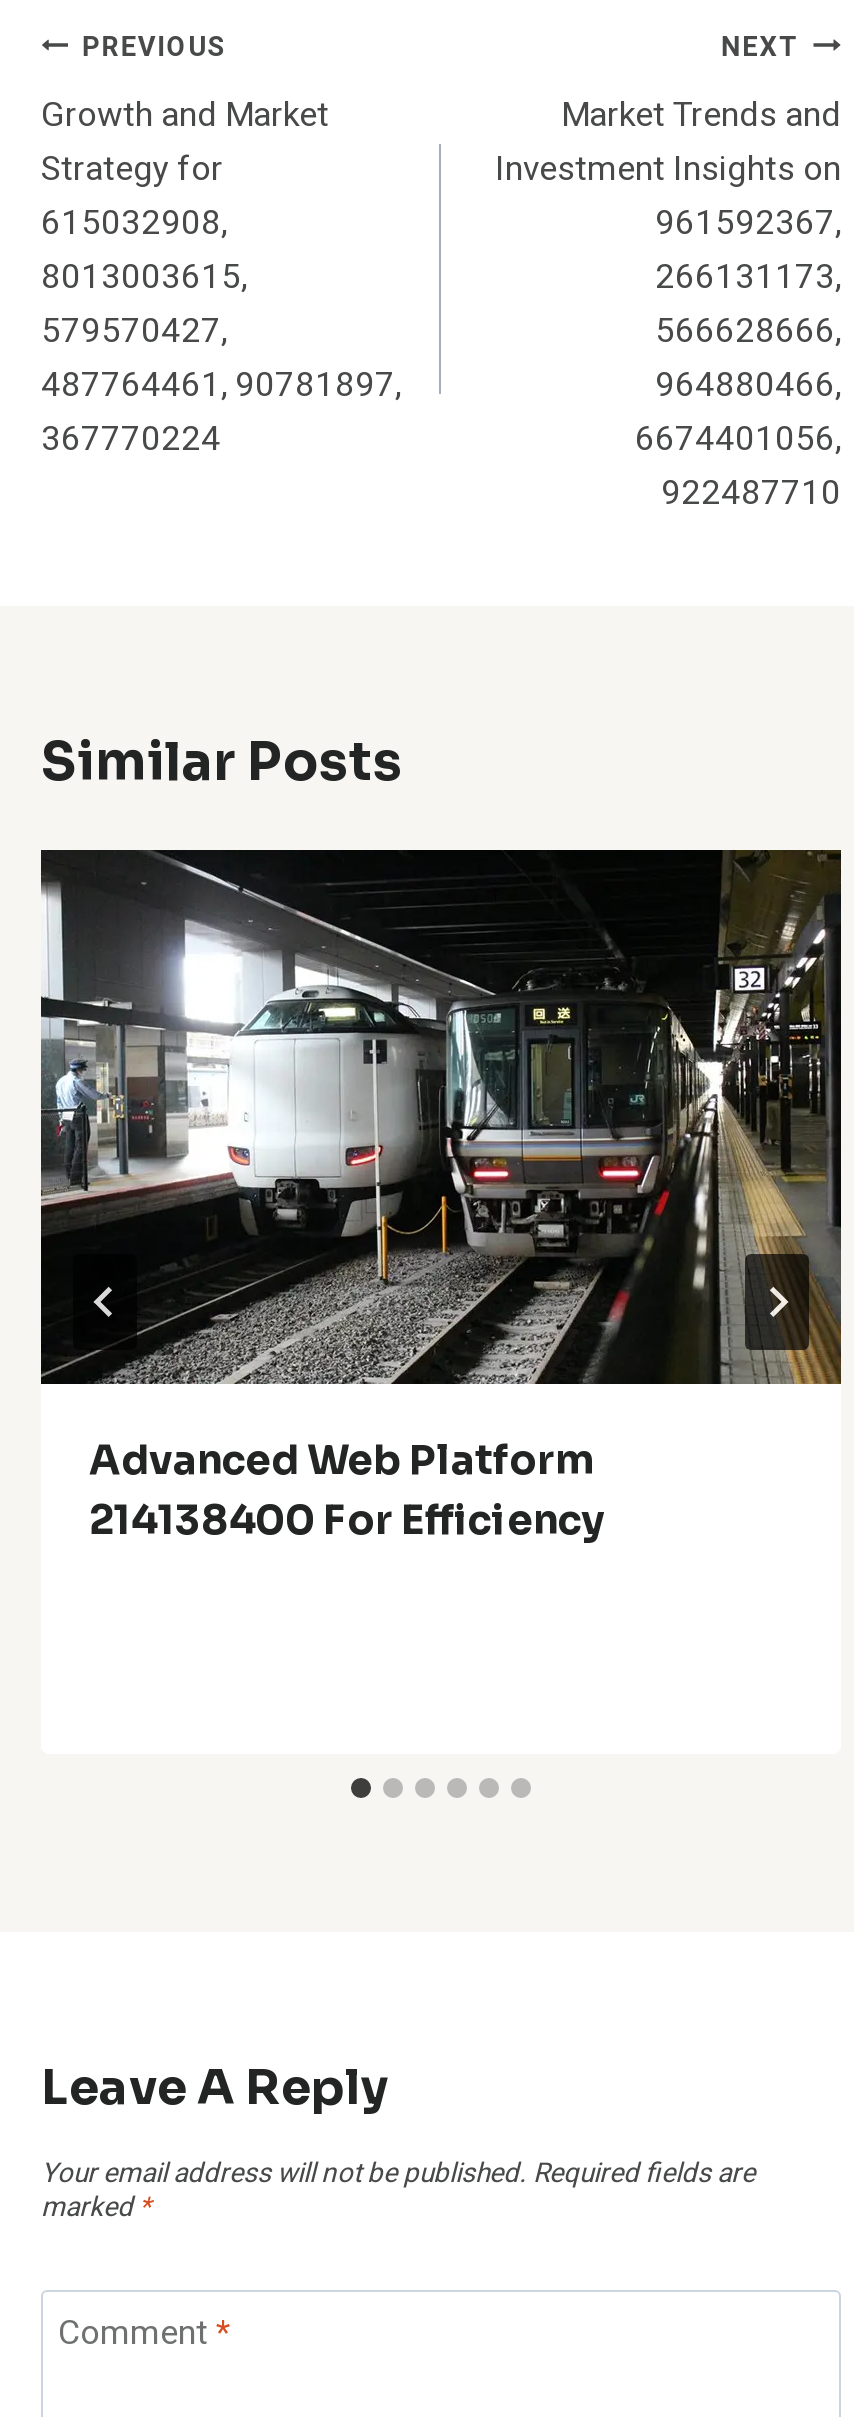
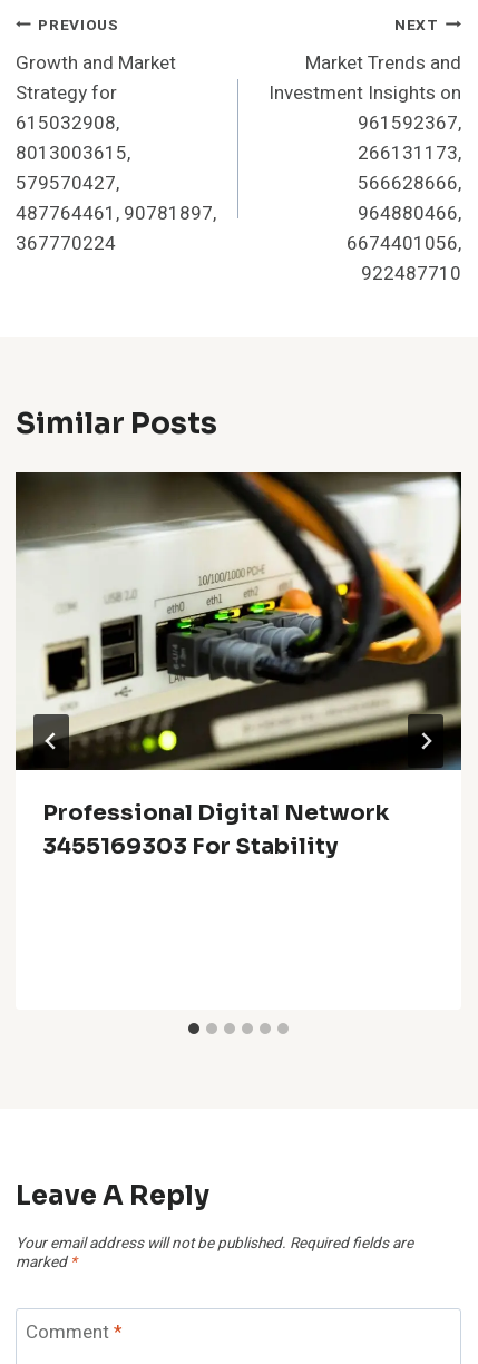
- [image]
- Advanced Web Platform
- 214138400 For Efficiency
+ [image]
+ Professional Digital Network
+ 3455169303 For Stability
